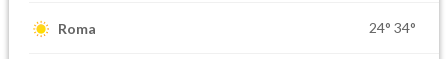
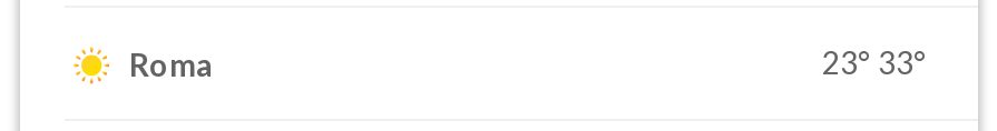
- 24° 34°
+ 23° 33°
